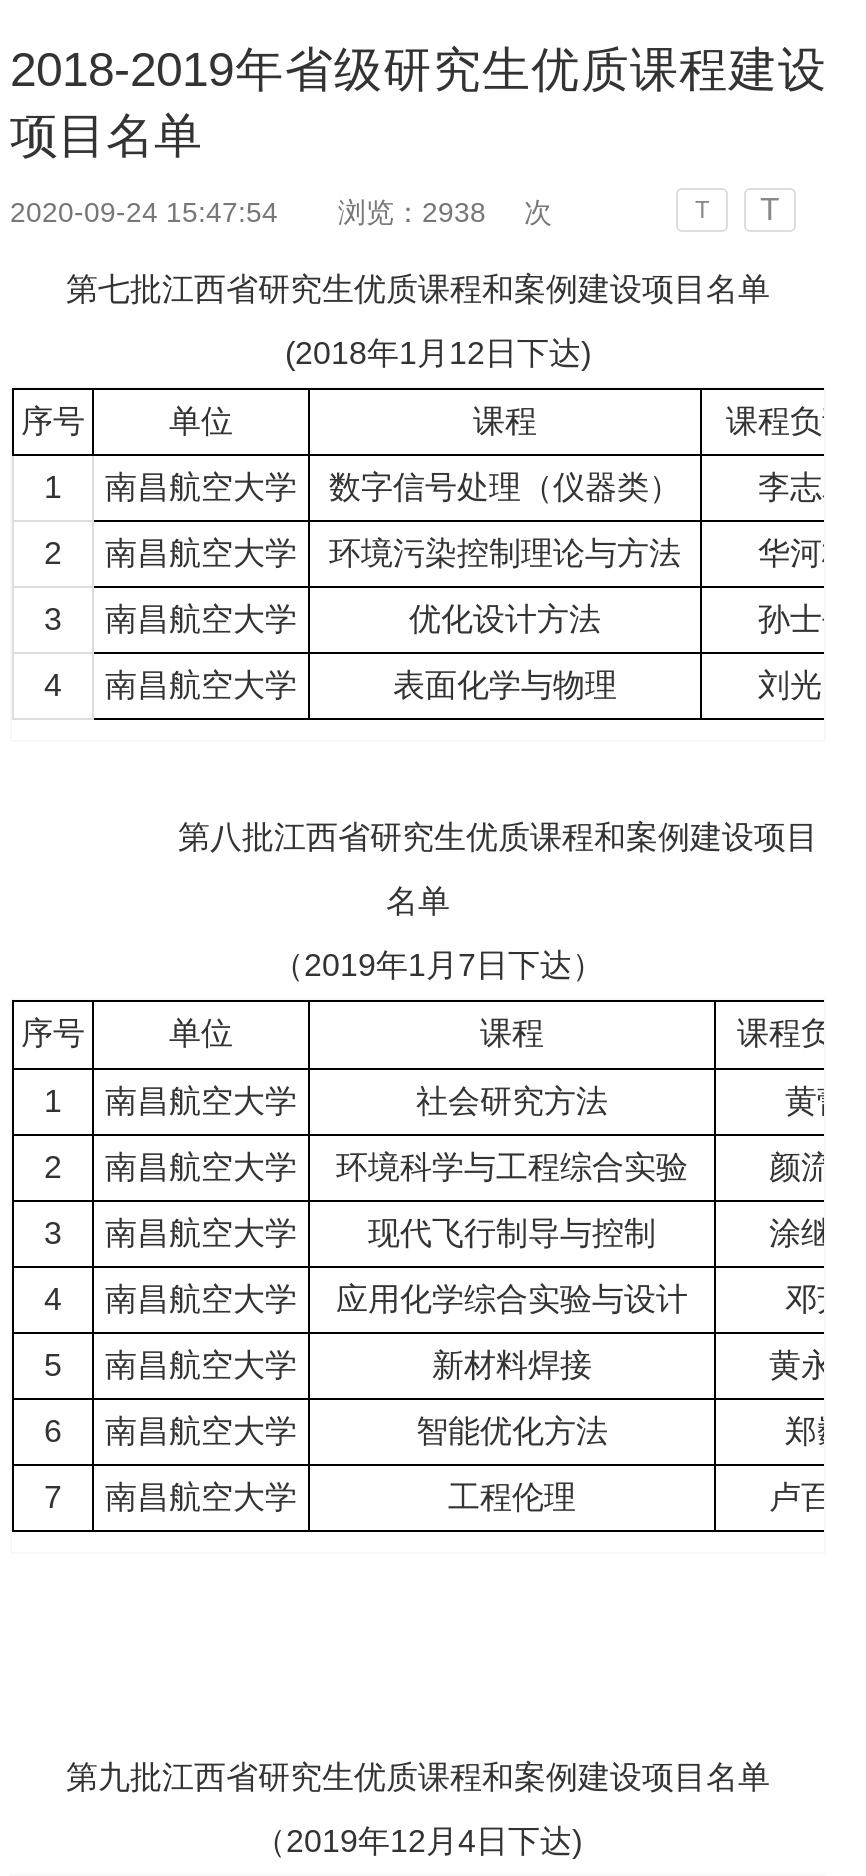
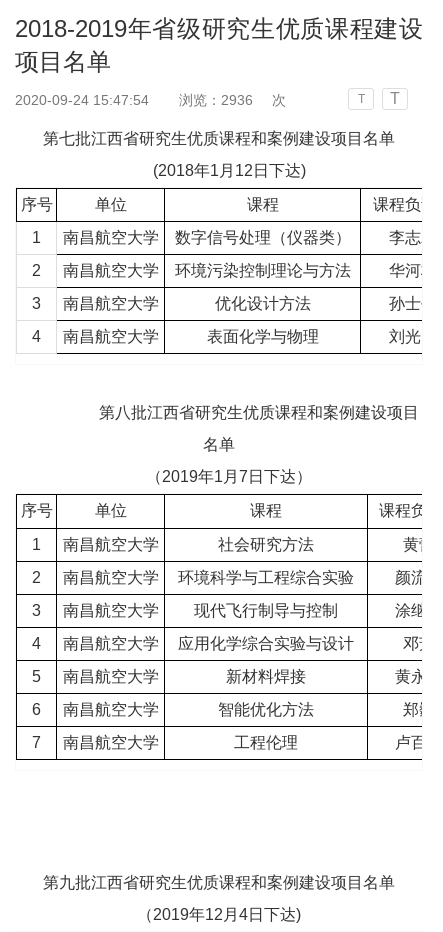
- 2020-09-24 15:47:54 浏览：2938 次
+ 2020-09-24 15:47:54 浏览：2936 次
